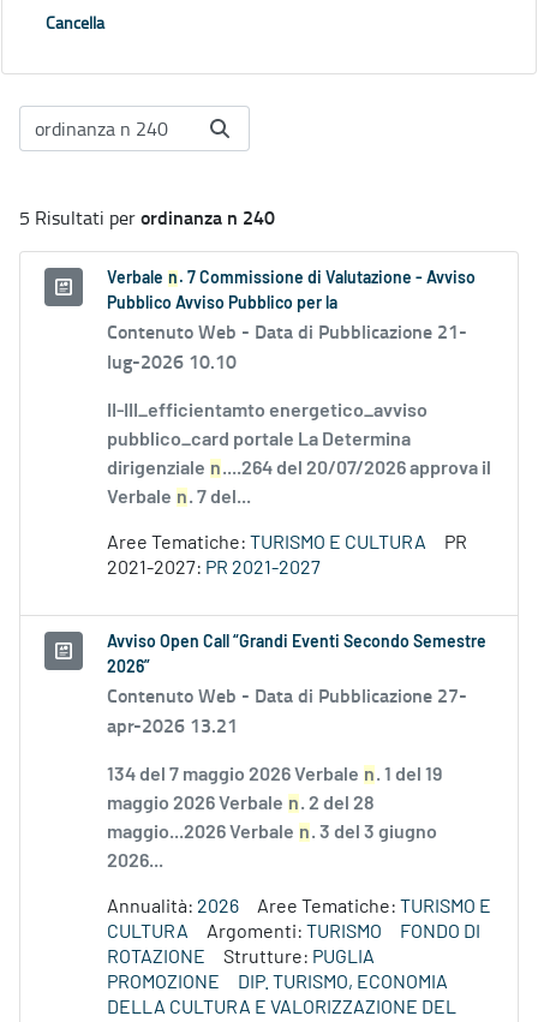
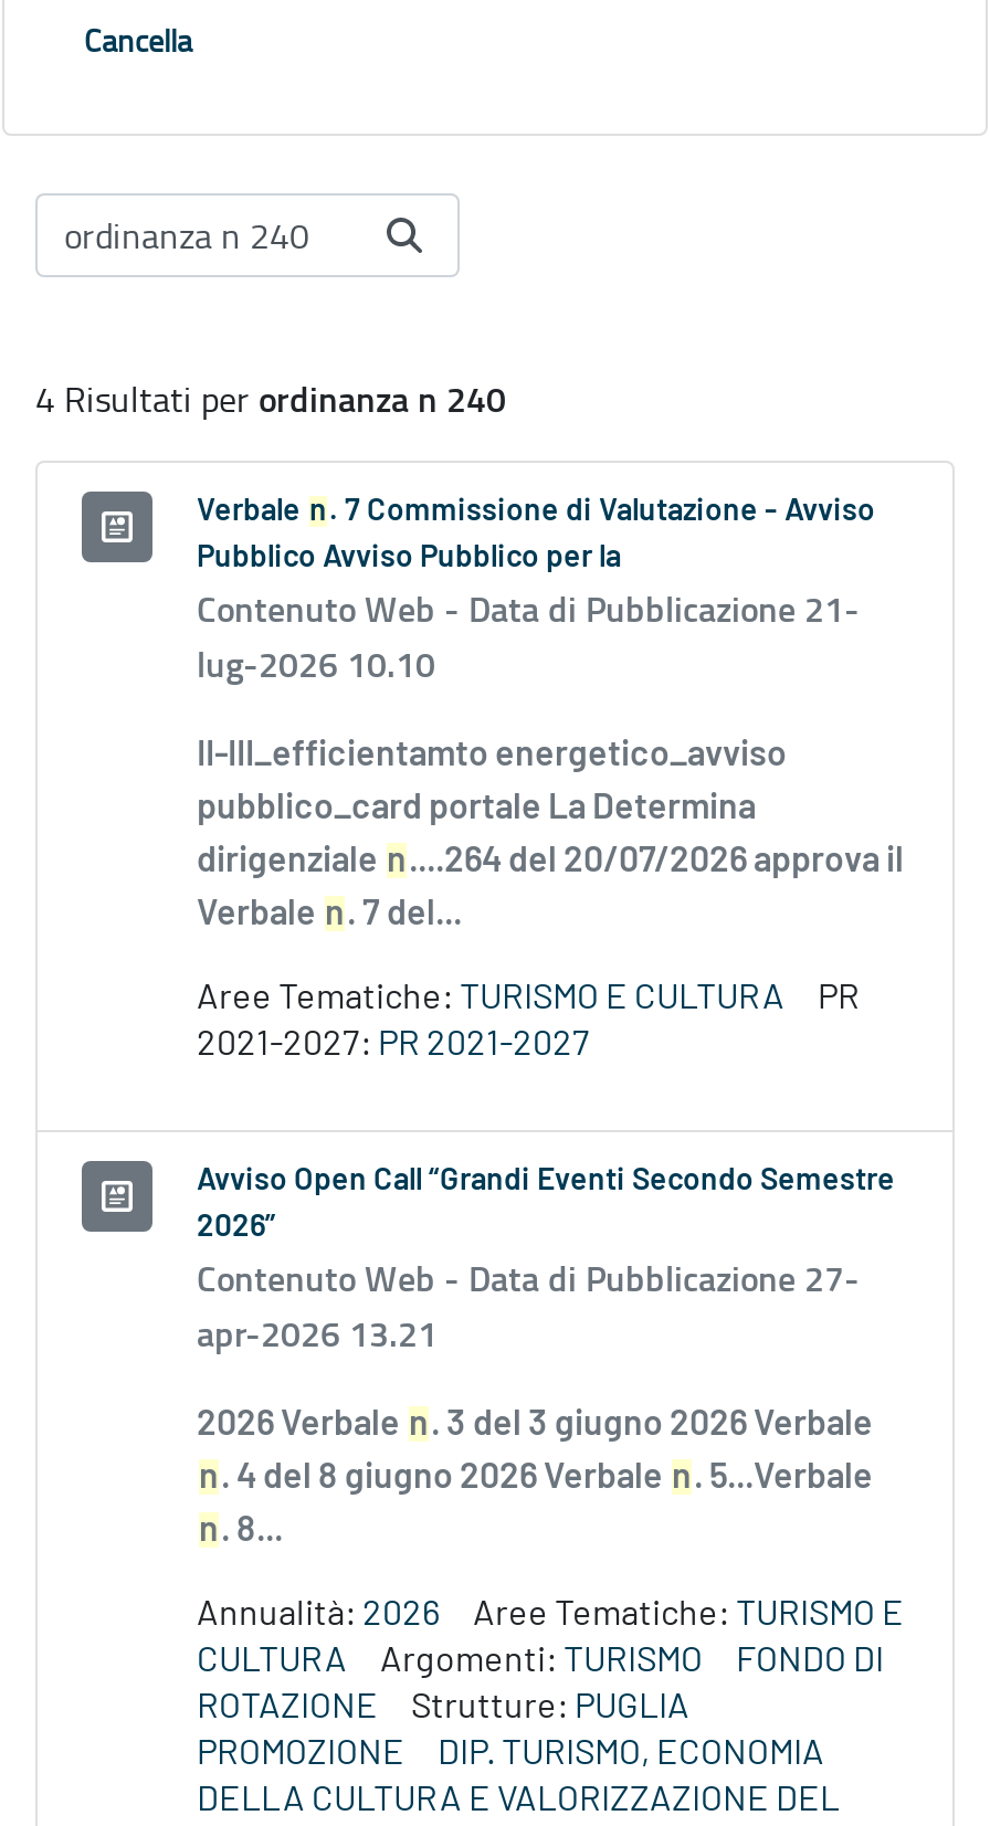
- 5 Risultati per ordinanza n 240
+ 4 Risultati per ordinanza n 240

- 134 del 7 maggio 2026 Verbale n. 1 del 19
- maggio 2026 Verbale n. 2 del 28
- maggio...2026 Verbale n. 3 del 3 giugno
- 2026...
+ 2026 Verbale n. 3 del 3 giugno 2026 Verbale
+ n. 4 del 8 giugno 2026 Verbale n. 5...Verbale
+ n. 8...
